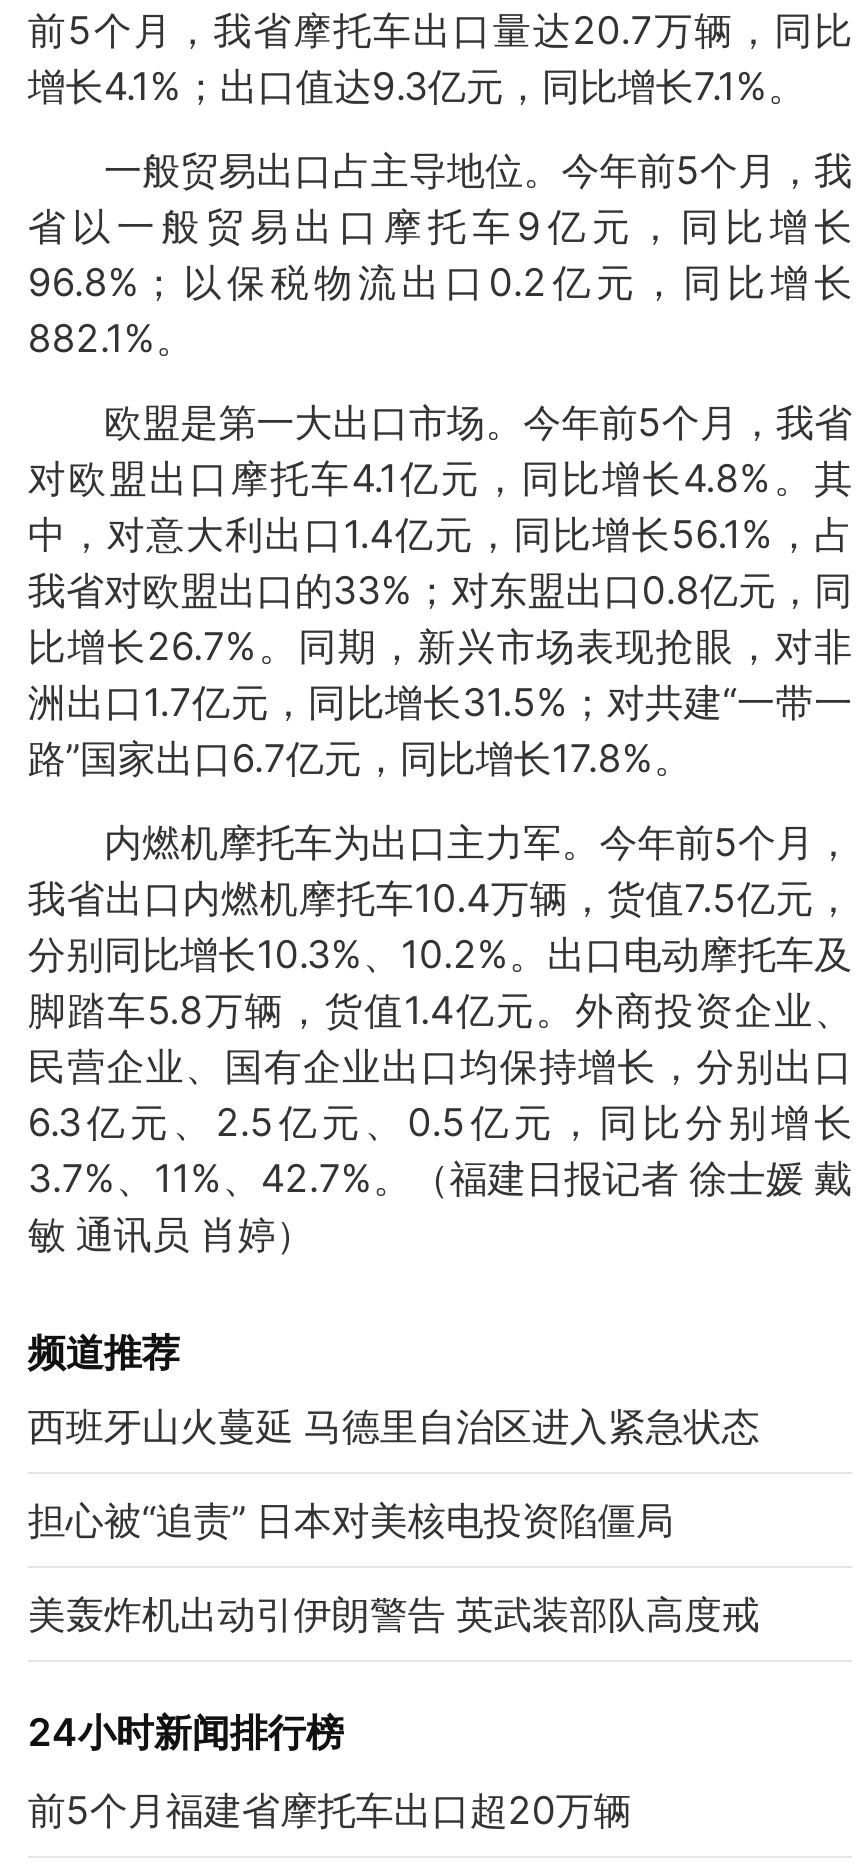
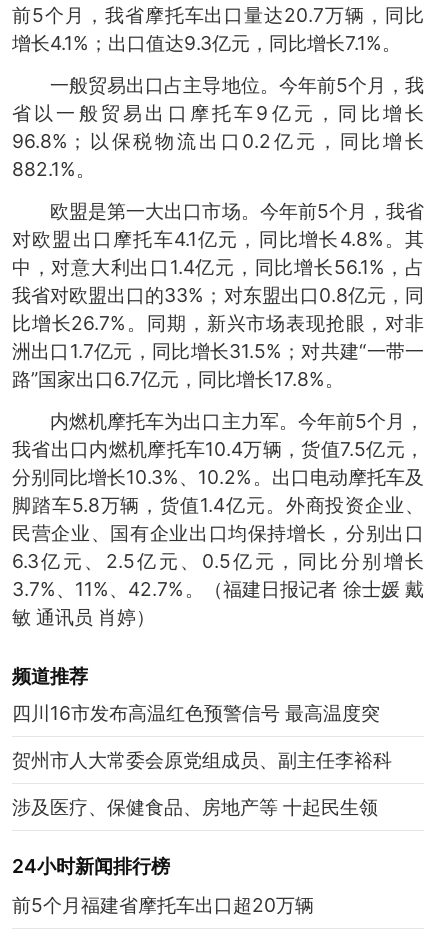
- 西班牙山火蔓延 马德里自治区进入紧急状态
+ 四川16市发布高温红色预警信号 最高温度突

- 担心被“追责” 日本对美核电投资陷僵局
+ 贺州市人大常委会原党组成员、副主任李裕科

- 美轰炸机出动引伊朗警告 英武装部队高度戒
+ 涉及医疗、保健食品、房地产等 十起民生领
